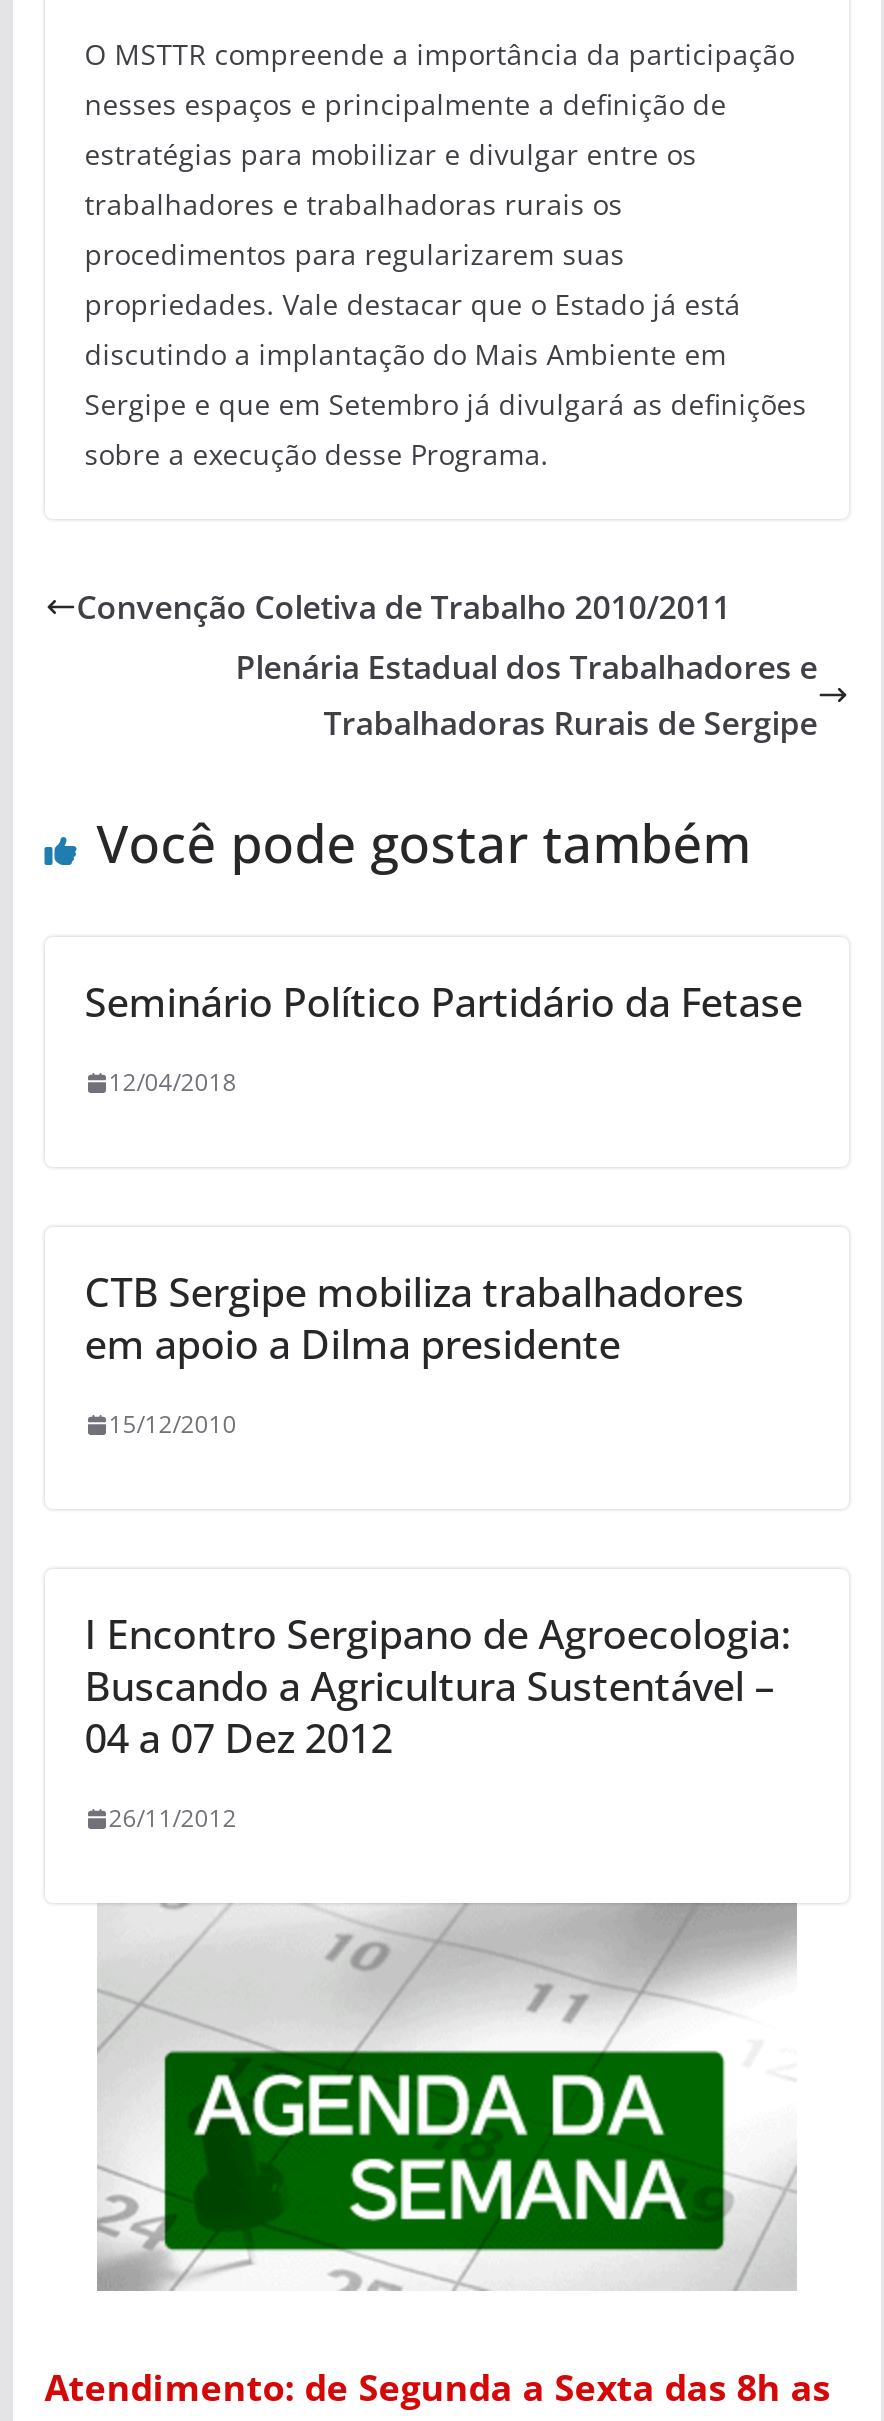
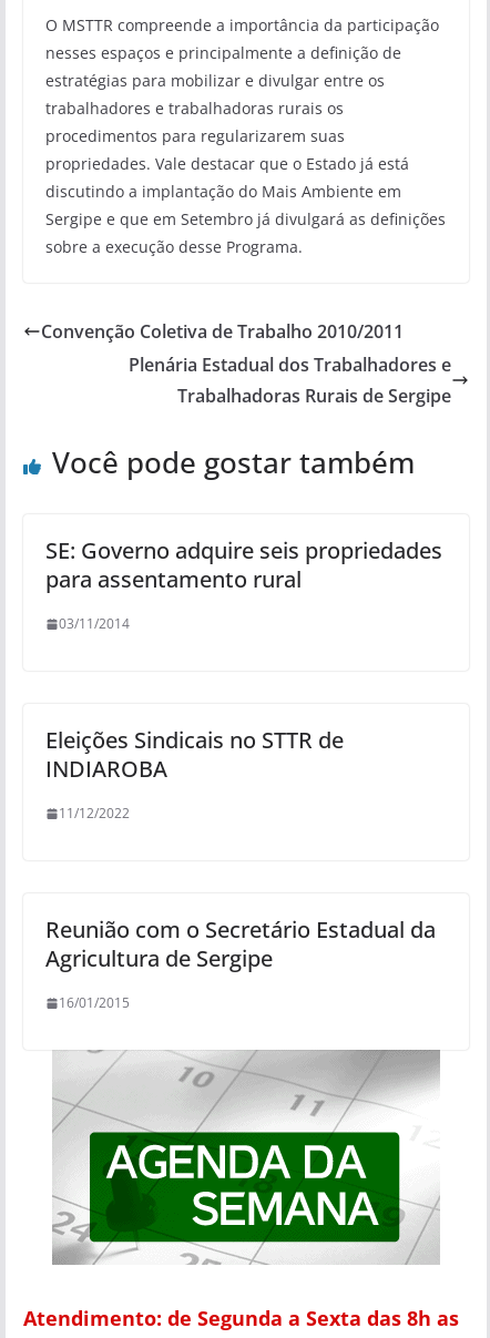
- Seminário Político Partidário da Fetase
+ SE: Governo adquire seis propriedades
+ para assentamento rural

- 12/04/2018
+ 03/11/2014

- CTB Sergipe mobiliza trabalhadores
- em apoio a Dilma presidente
+ Eleições Sindicais no STTR de
+ INDIAROBA

- 15/12/2010
+ 11/12/2022

- I Encontro Sergipano de Agroecologia:
- Buscando a Agricultura Sustentável –
- 04 a 07 Dez 2012
+ Reunião com o Secretário Estadual da
+ Agricultura de Sergipe

- 26/11/2012
+ 16/01/2015
